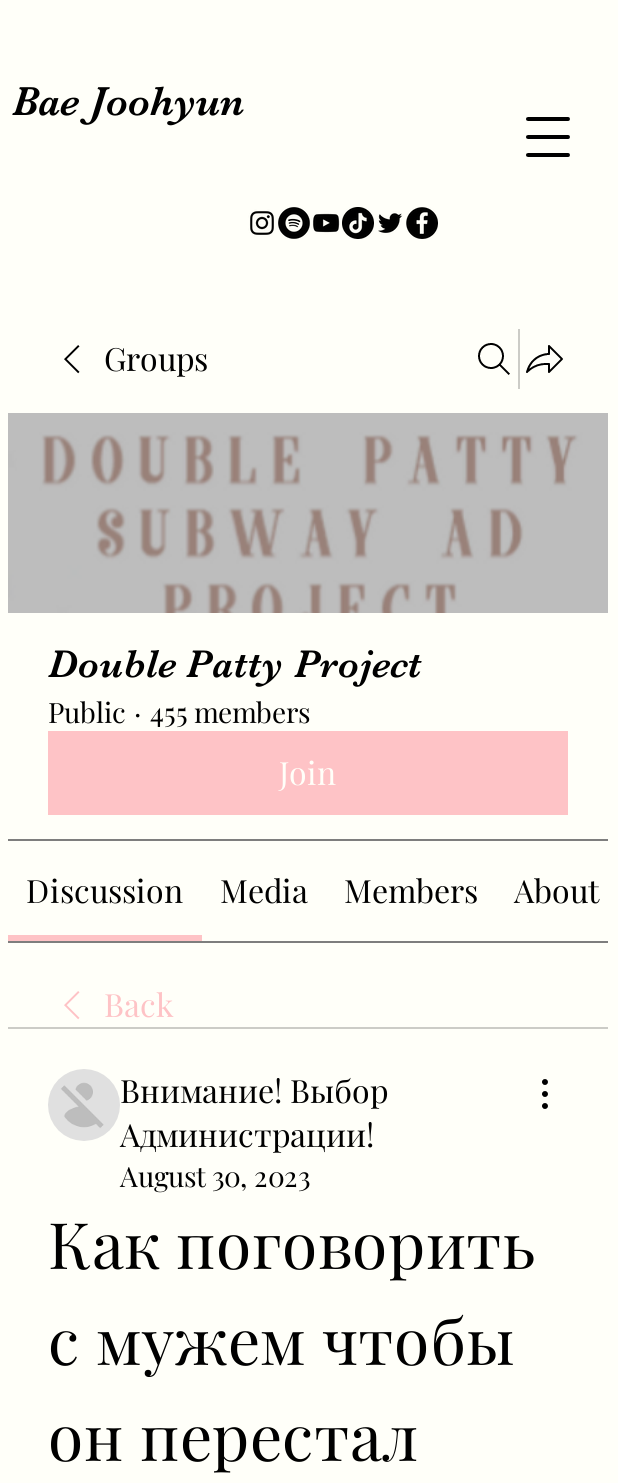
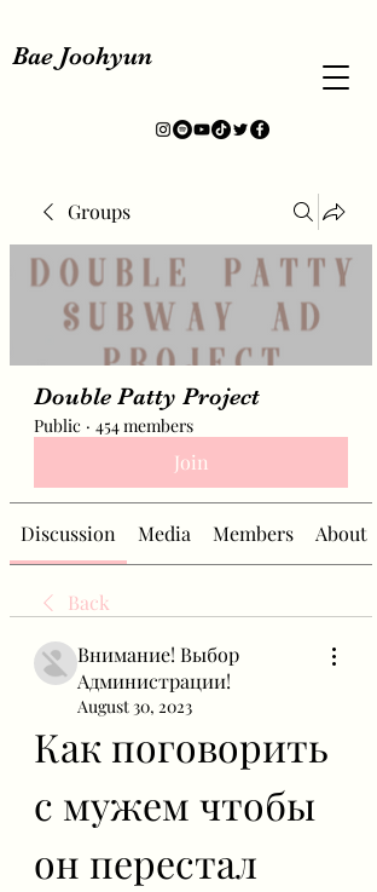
- Public · 455 members
+ Public · 454 members
